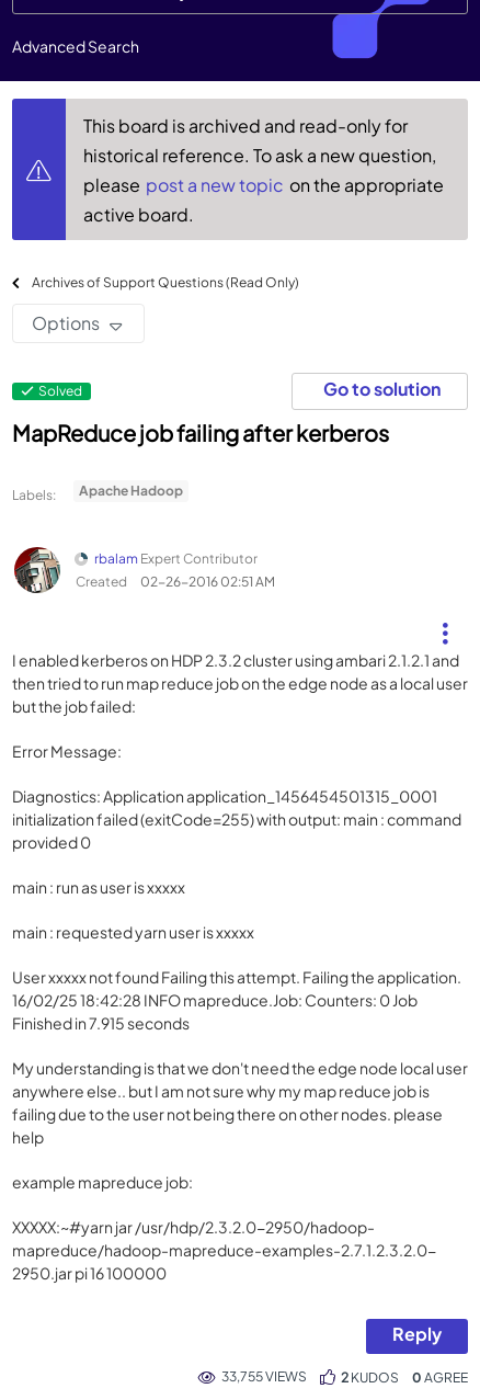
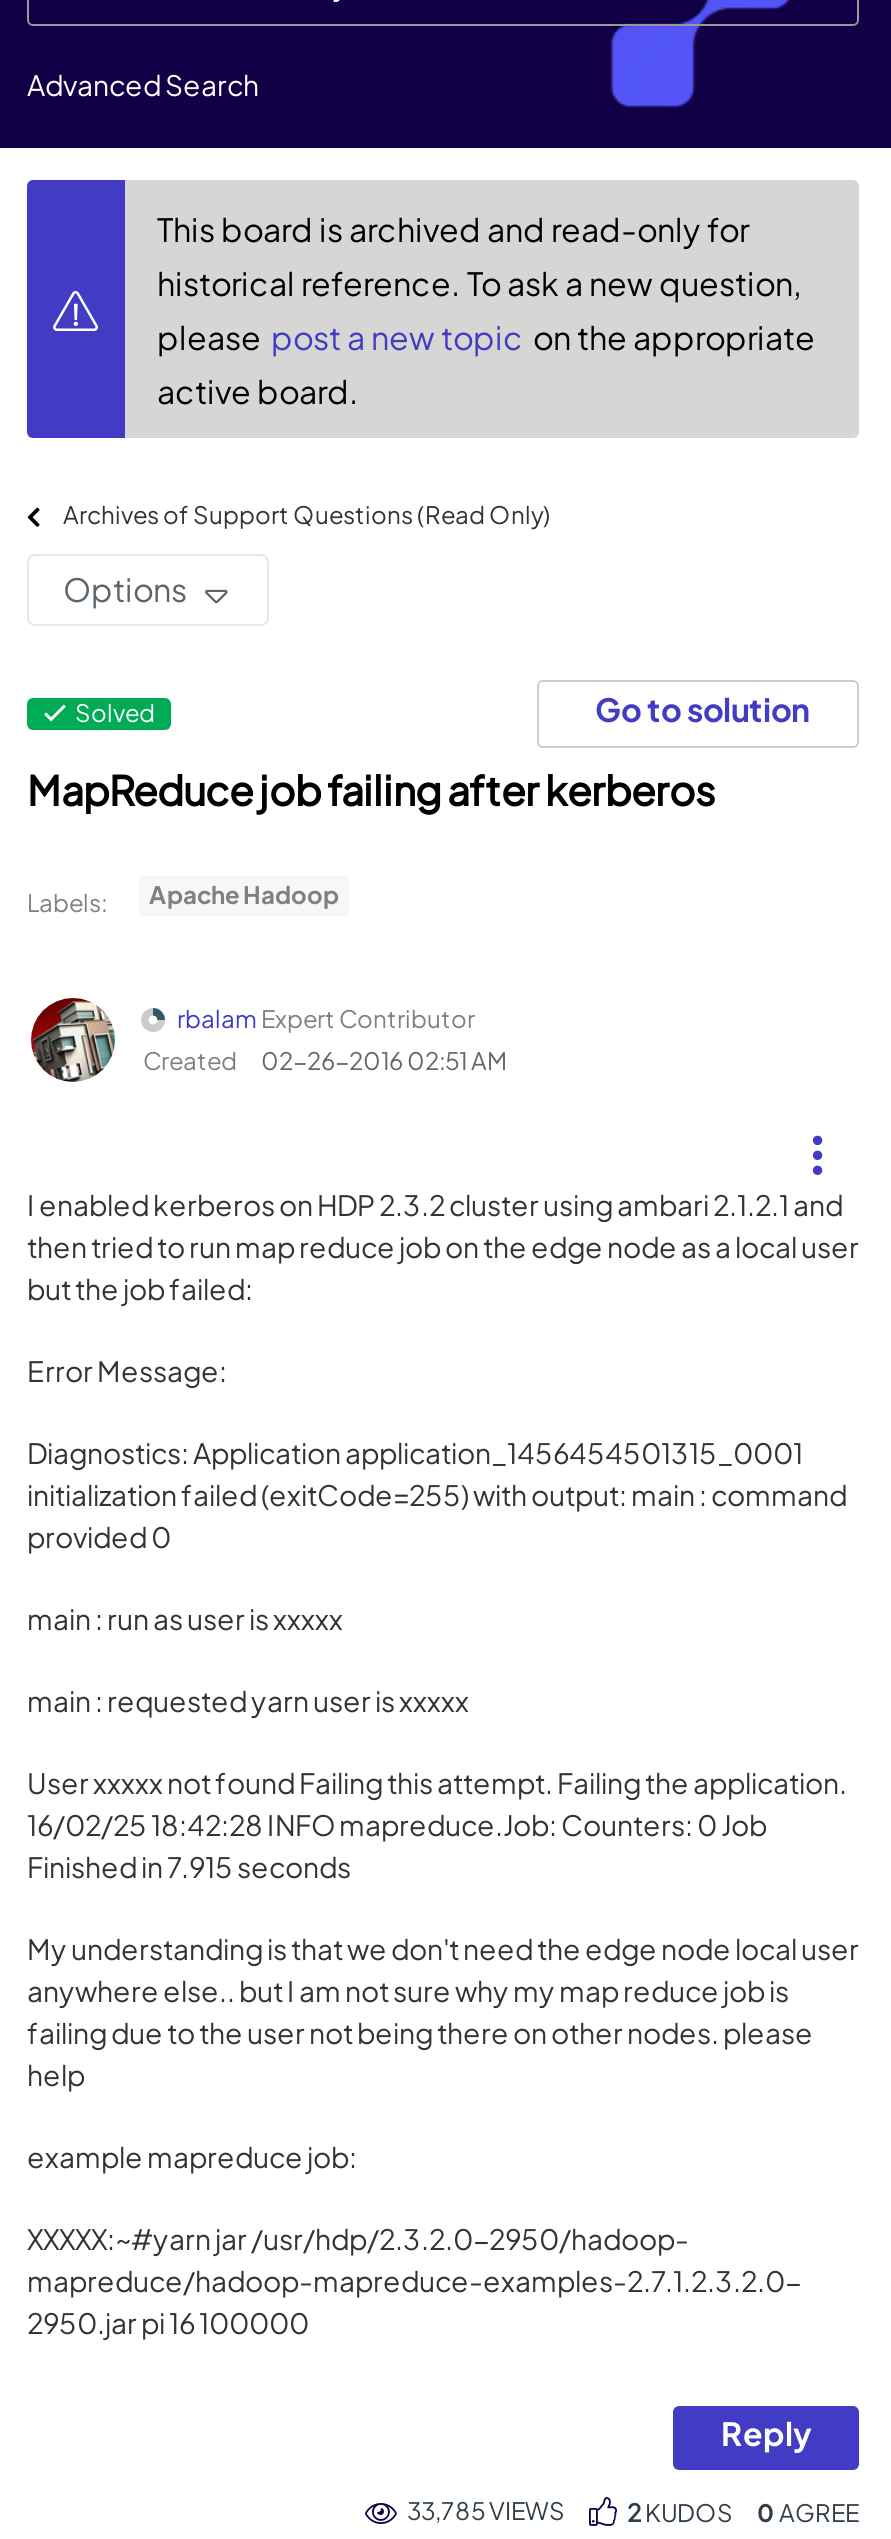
- 33,755 VIEWS
+ 33,785 VIEWS
